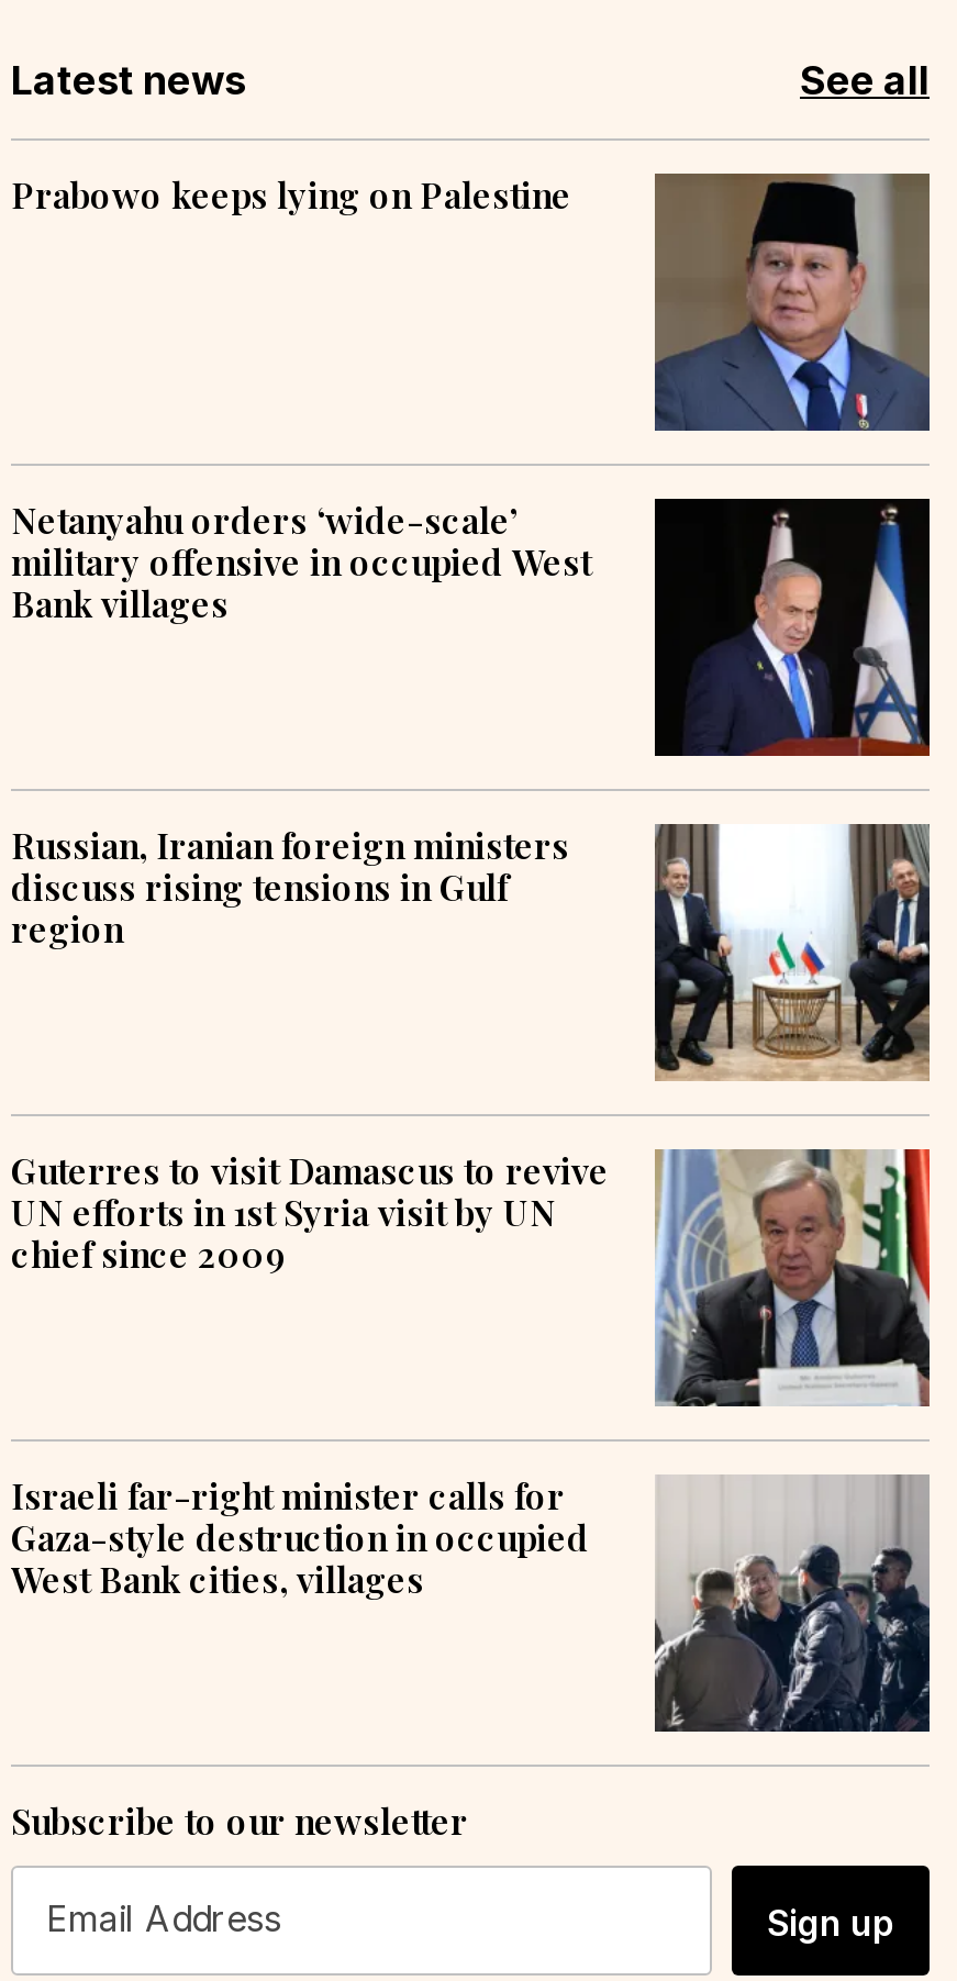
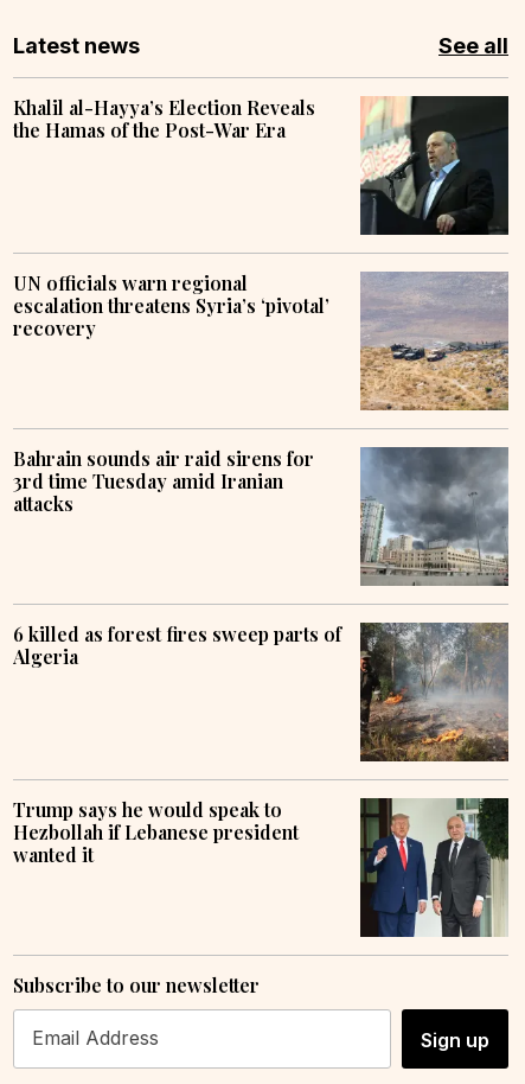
- [image]
- Prabowo keeps lying on Palestine
+ [image]
+ Khalil al-Hayya’s Election Reveals
+ the Hamas of the Post-War Era

- [image]
- Netanyahu orders ‘wide-scale’
- military offensive in occupied West
- Bank villages
+ [image]
+ UN officials warn regional
+ escalation threatens Syria’s ‘pivotal’
+ recovery

- [image]
- Russian, Iranian foreign ministers
- discuss rising tensions in Gulf
- region
+ [image]
+ Bahrain sounds air raid sirens for
+ 3rd time Tuesday amid Iranian
+ attacks

- [image]
- Guterres to visit Damascus to revive
- UN efforts in 1st Syria visit by UN
- chief since 2009
+ [image]
+ 6 killed as forest fires sweep parts of
+ Algeria

- Israeli far-right minister calls for
- Gaza-style destruction in occupied
- West Bank cities, villages
+ Trump says he would speak to
+ Hezbollah if Lebanese president
+ wanted it

- [image]
+ [image]
